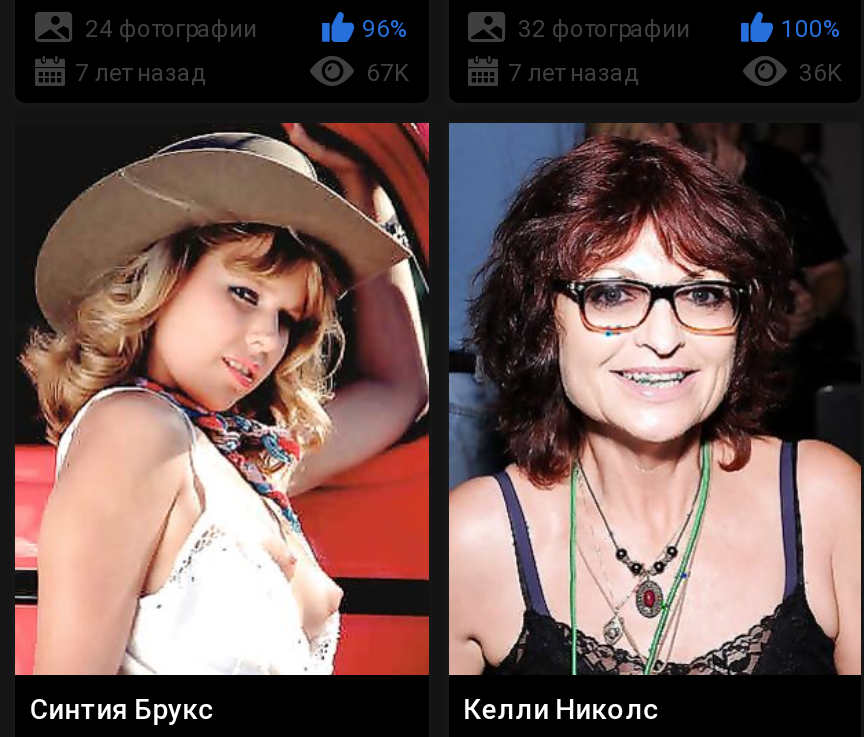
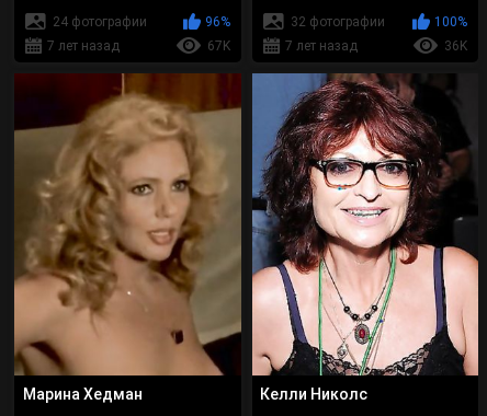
- [image]
- Синтия Брукс
+ [image]
+ Марина Хедман
